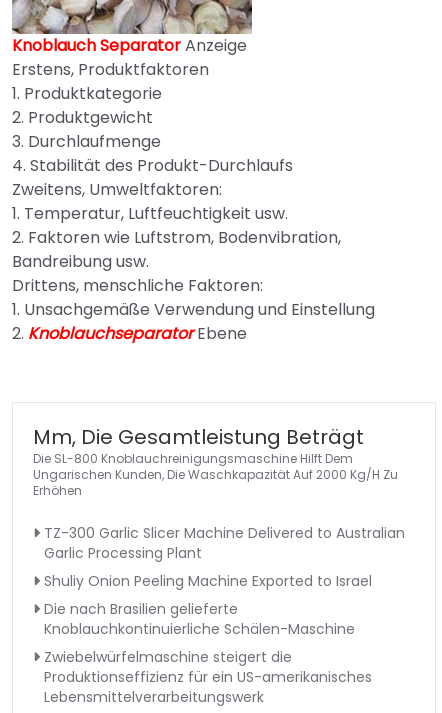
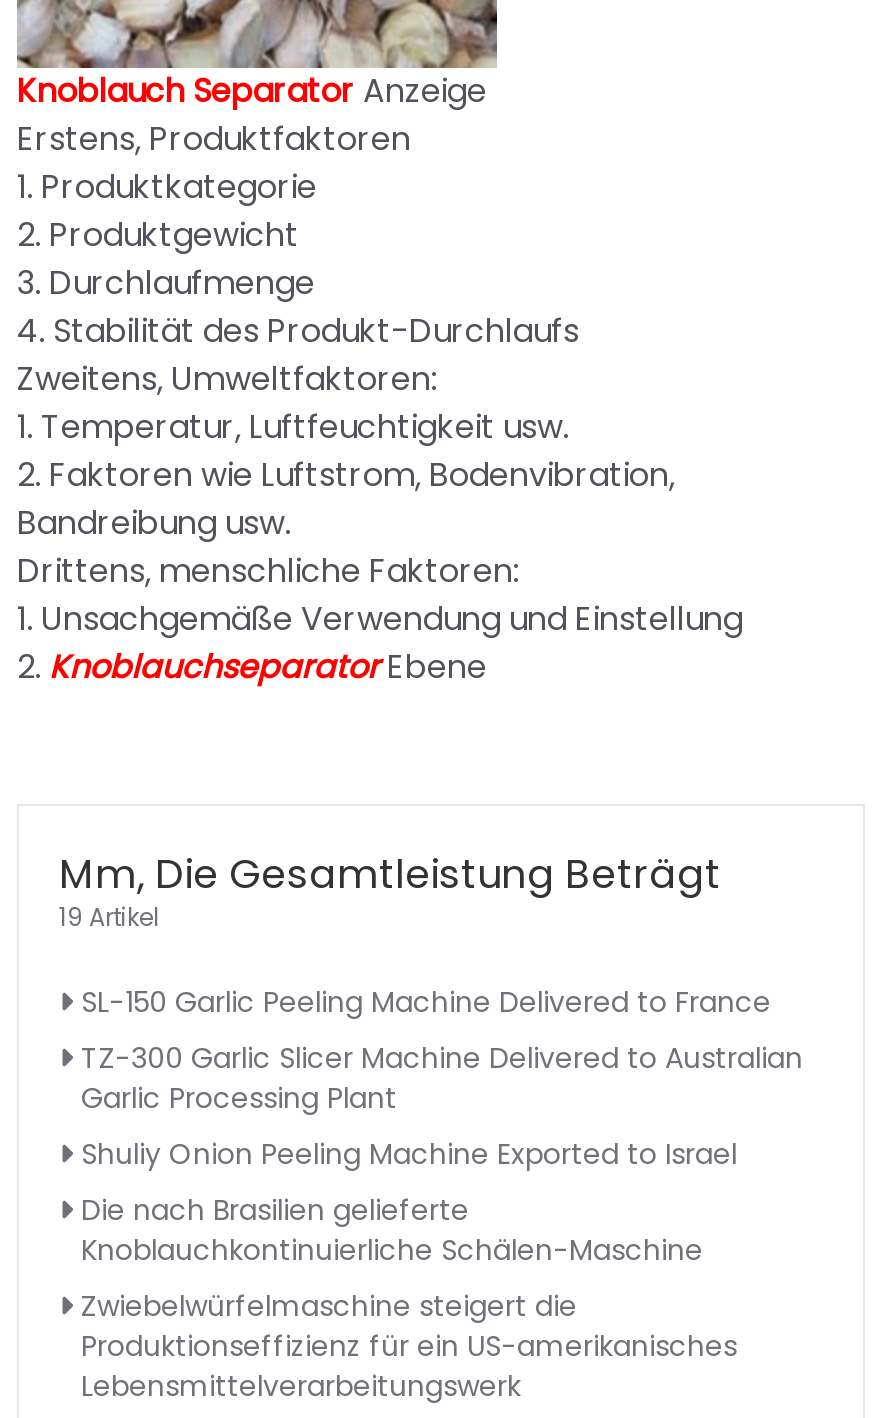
- Die SL-800 Knoblauchreinigungsmaschine Hilft Dem
- Ungarischen Kunden, Die Waschkapazität Auf 2000 Kg/h Zu
- Erhöhen
+ 19 Artikel
+ SL-150 Garlic Peeling Machine Delivered to France
